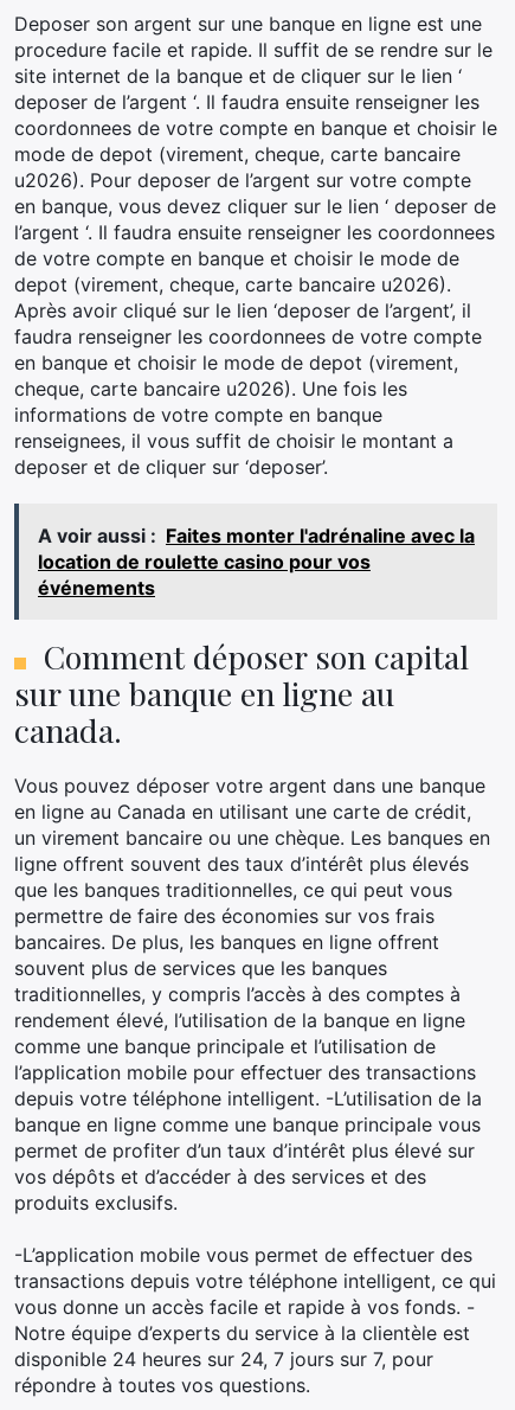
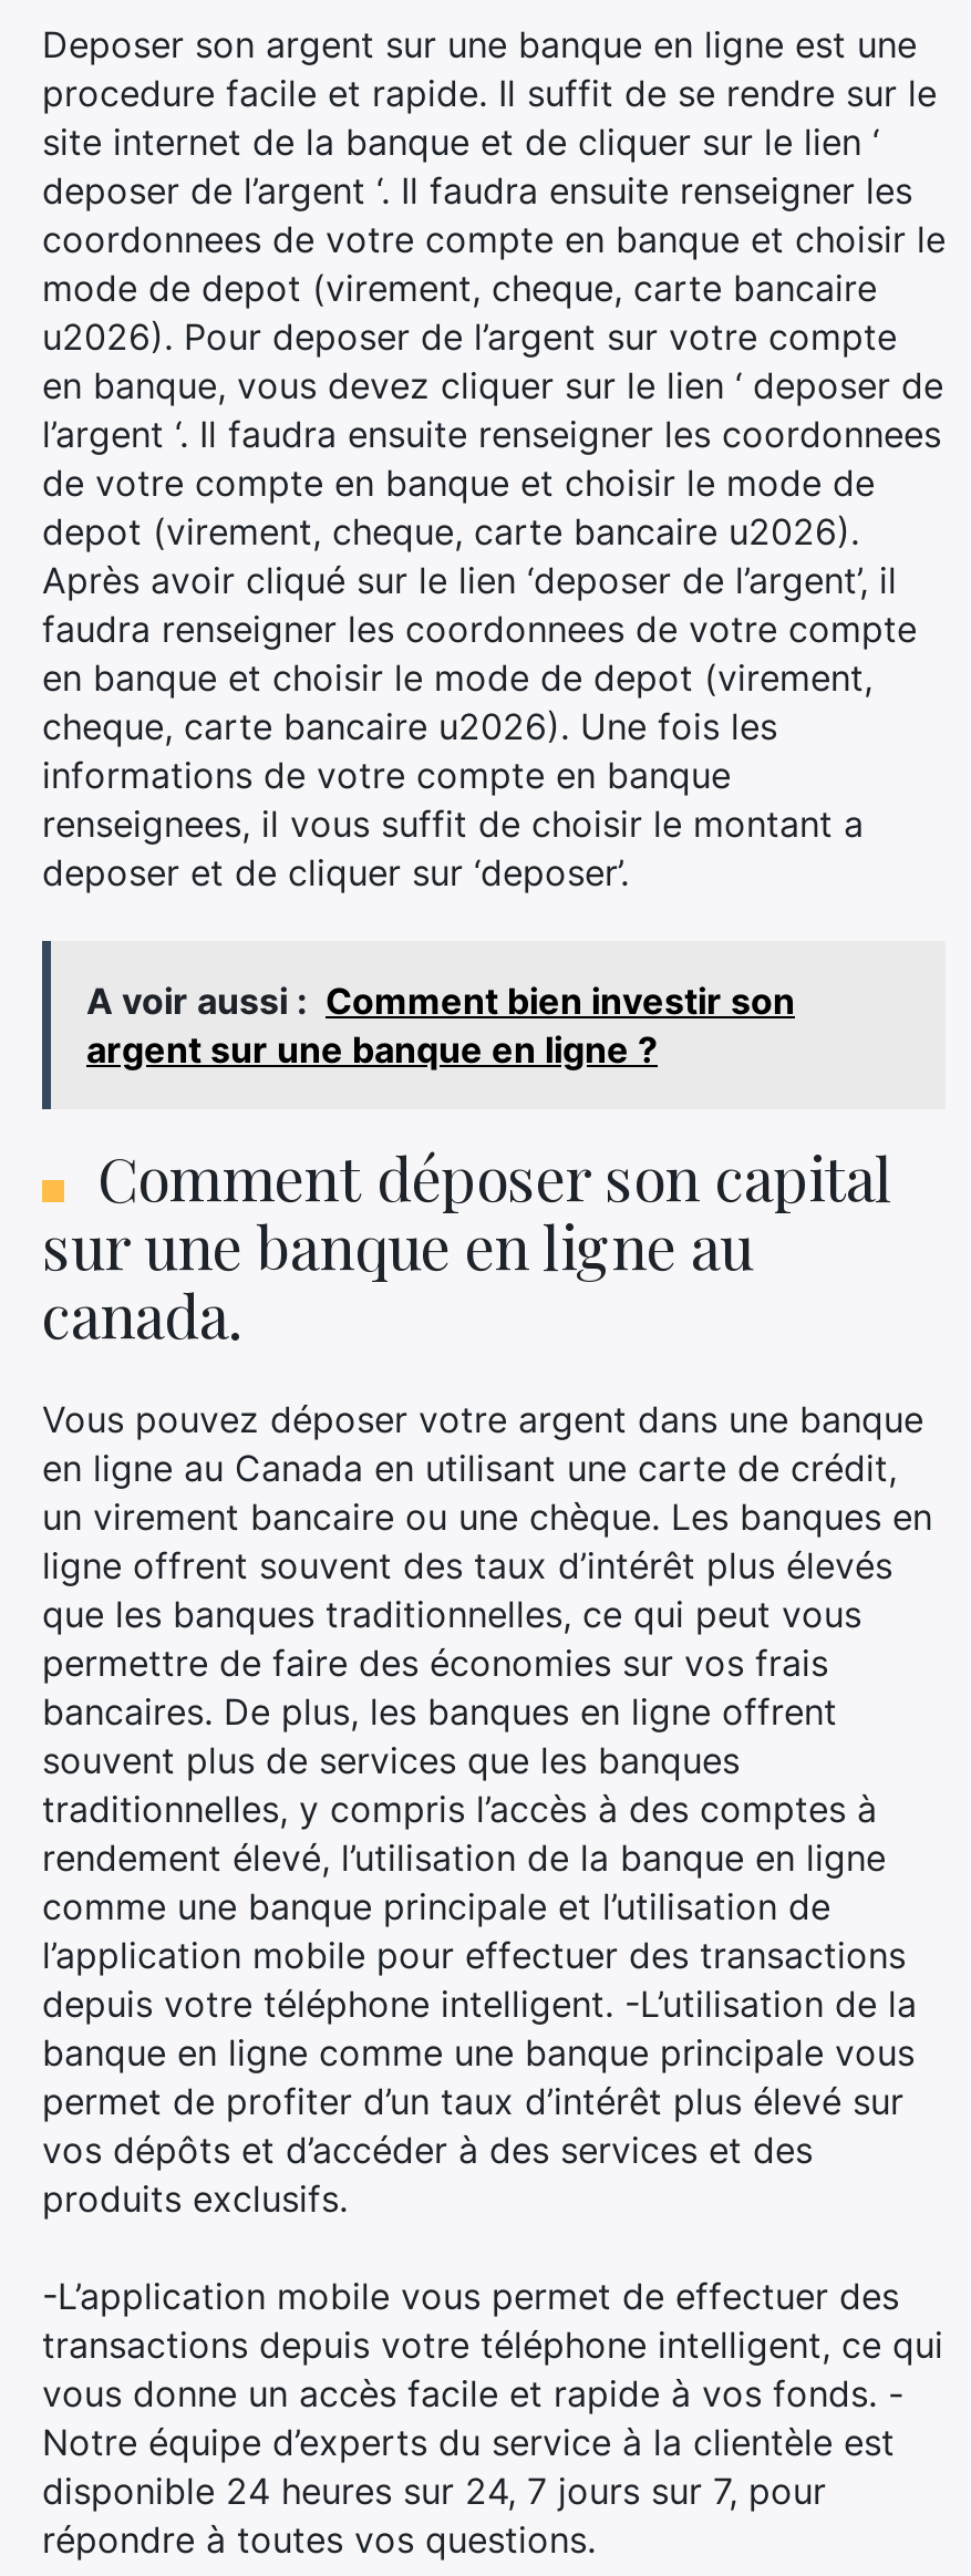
- A voir aussi : Faites monter l'adrénaline avec la
- location de roulette casino pour vos
- événements
+ A voir aussi : Comment bien investir son
+ argent sur une banque en ligne ?
